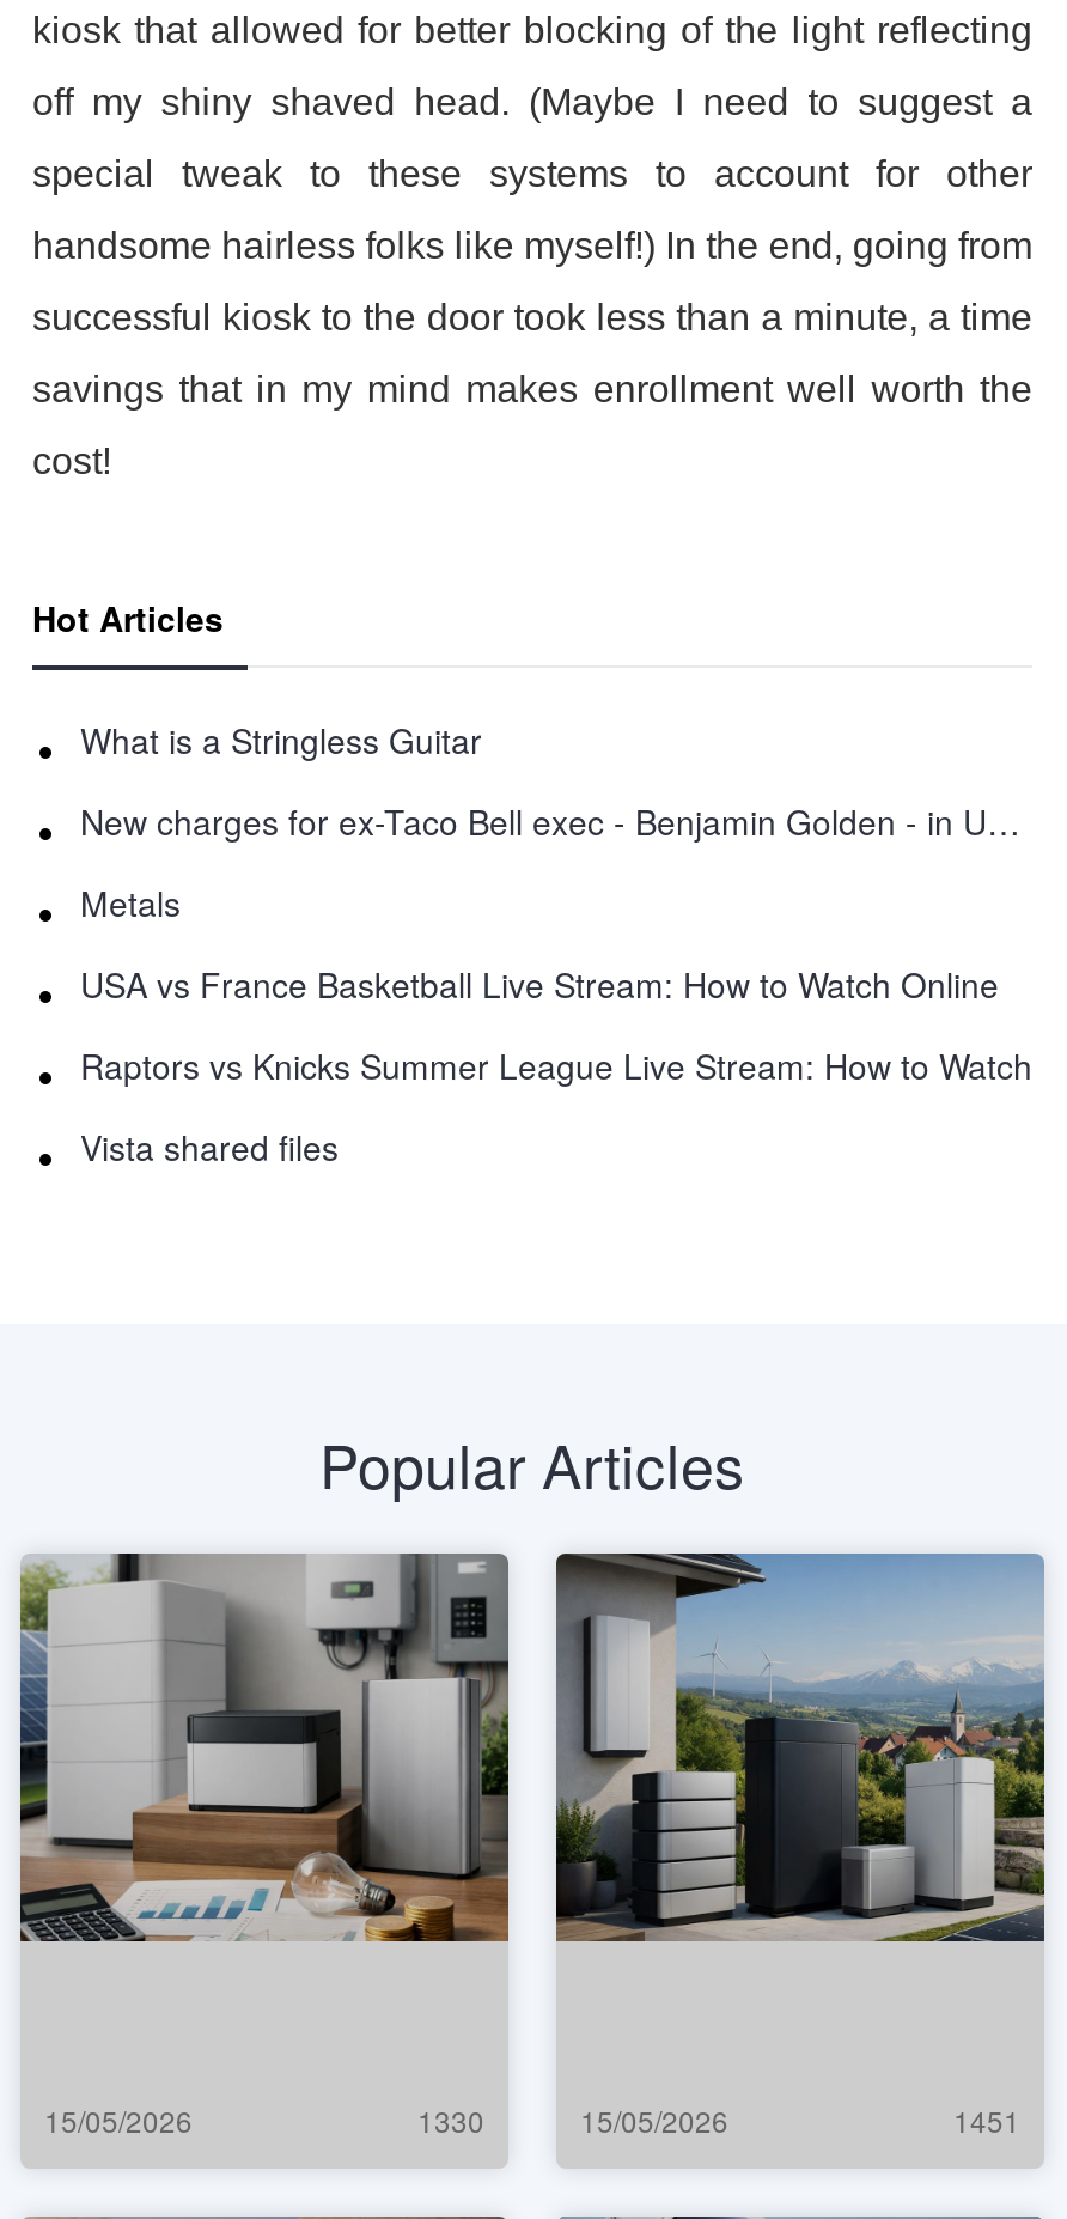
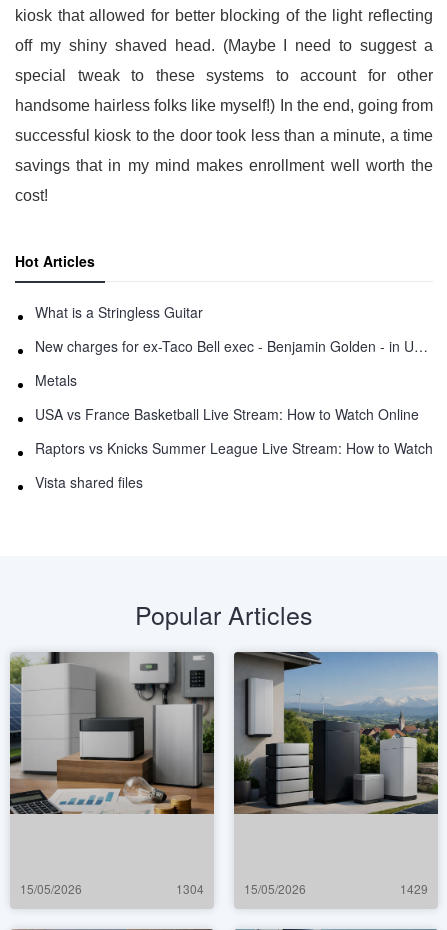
- 1330
+ 1304

- 1451
+ 1429
